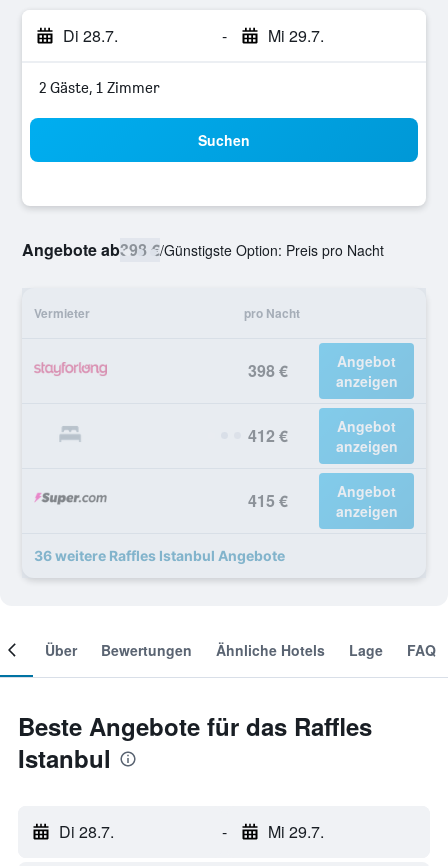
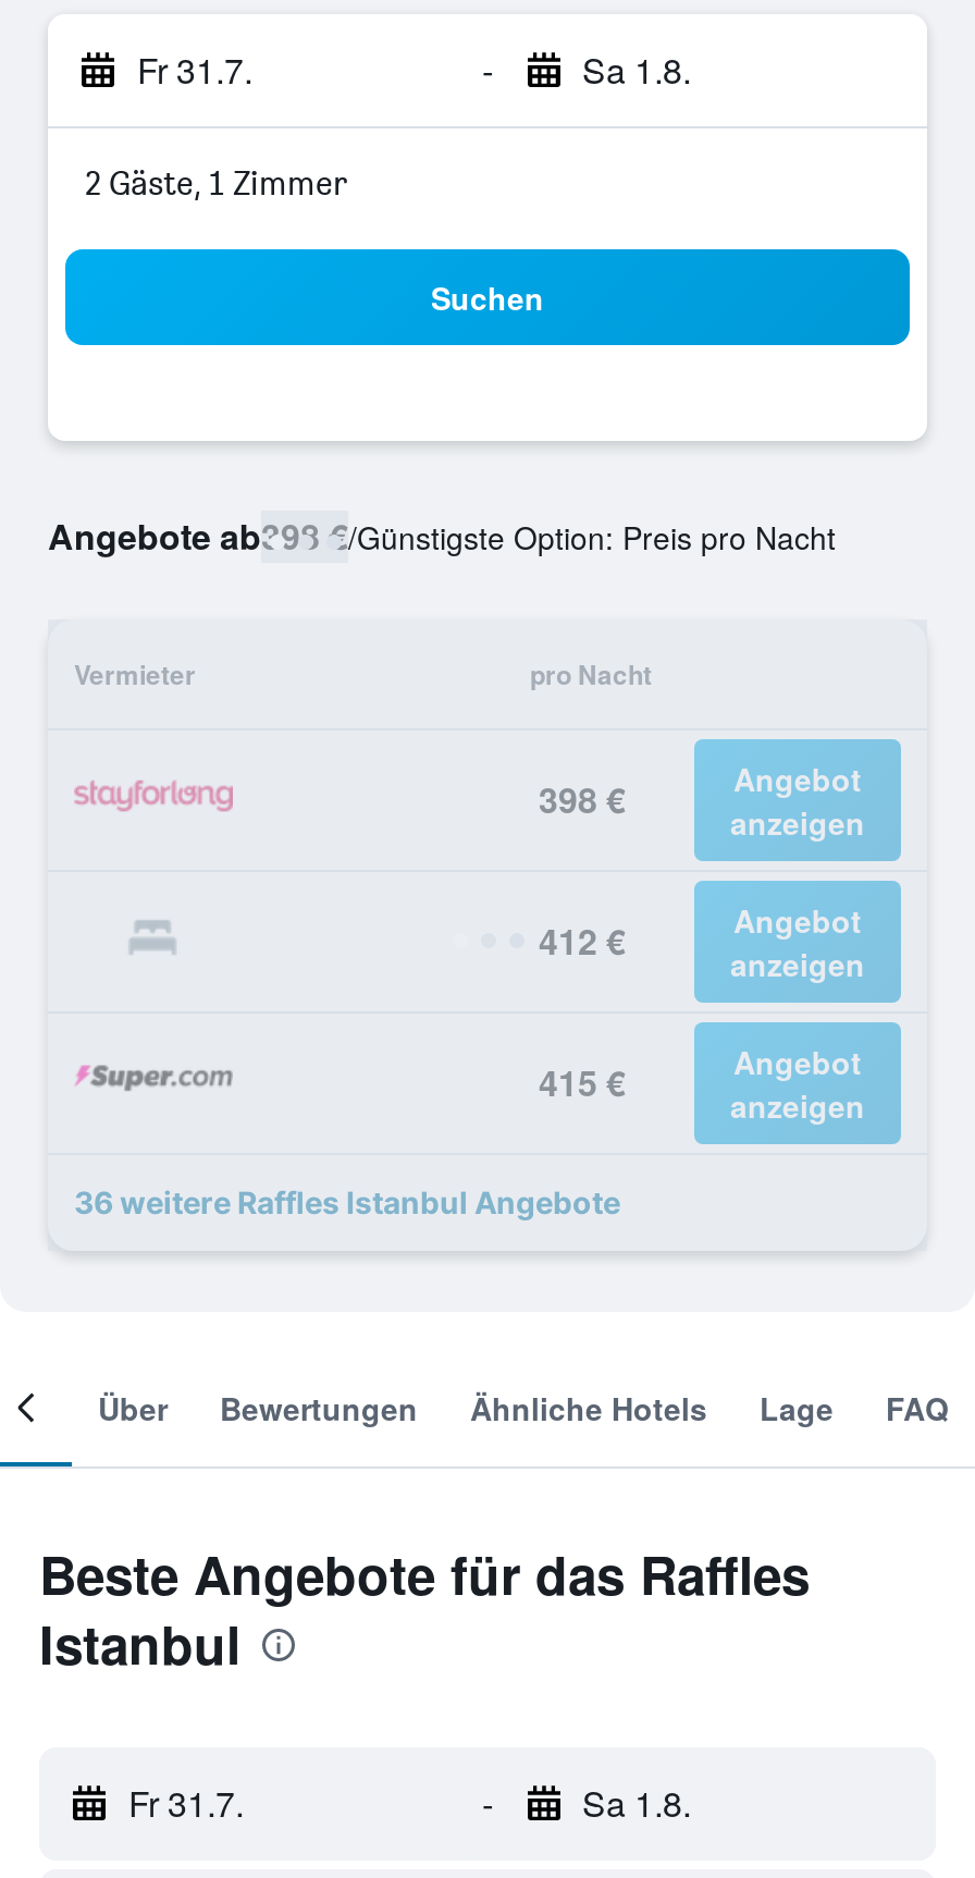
- Di 28.7.
+ Fr 31.7.

- Mi 29.7.
+ Sa 1.8.

- Di 28.7.
+ Fr 31.7.

- Mi 29.7.
+ Sa 1.8.
